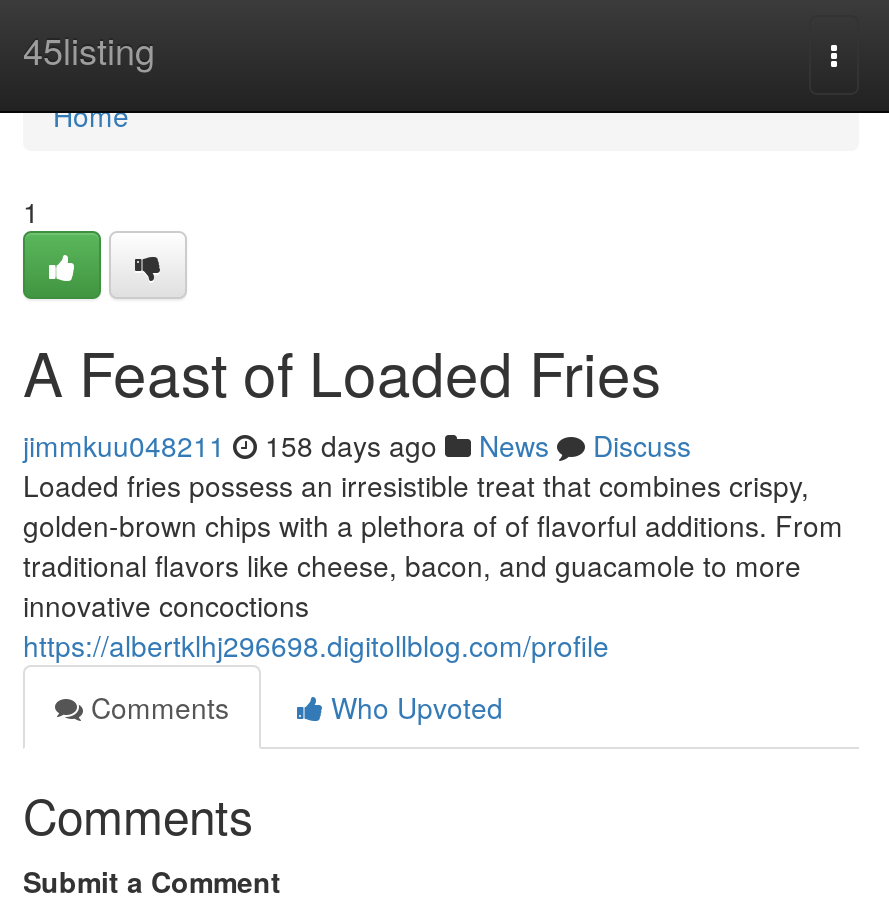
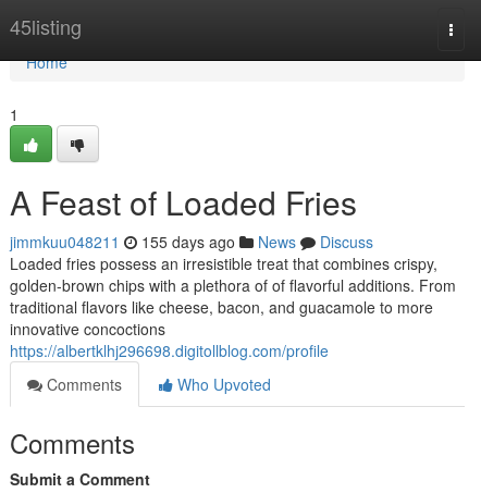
- jimmkuu048211 158 days ago News Discuss
+ jimmkuu048211 155 days ago News Discuss
